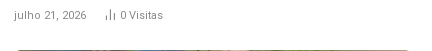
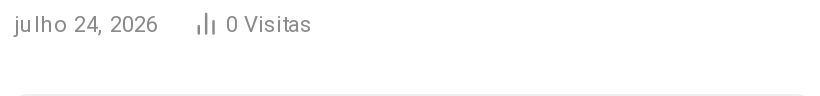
- julho 21, 2026
+ julho 24, 2026
